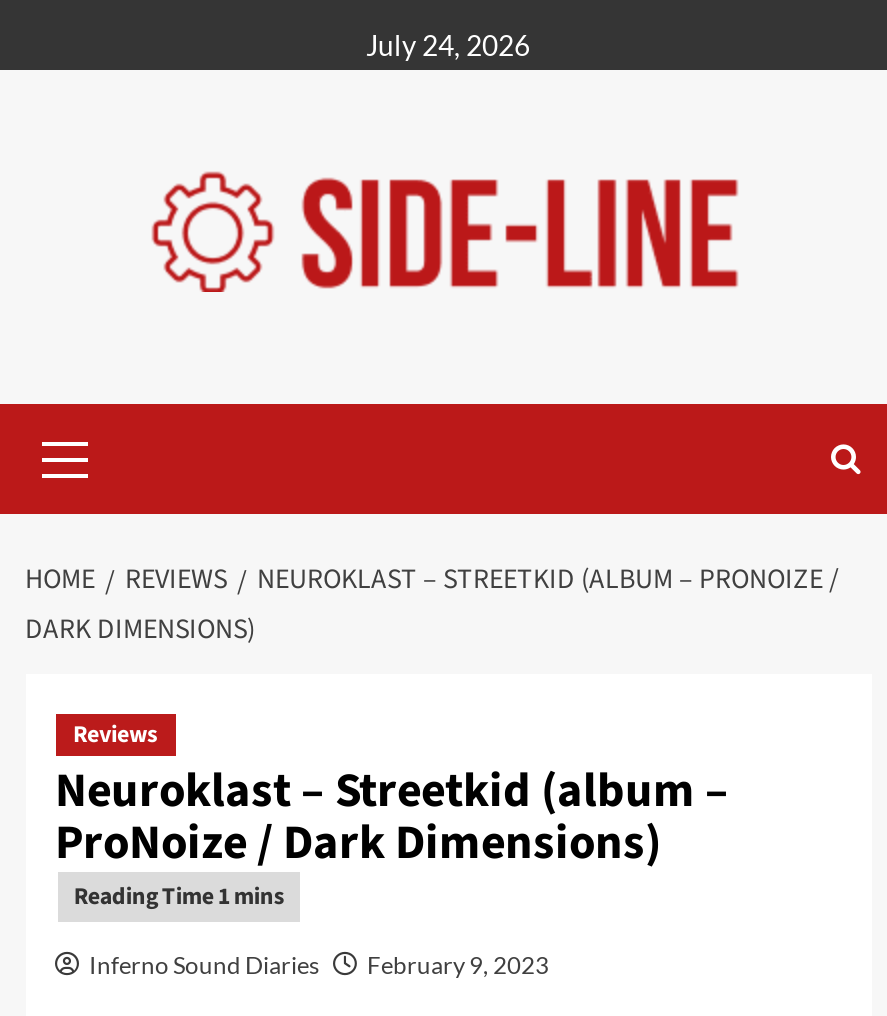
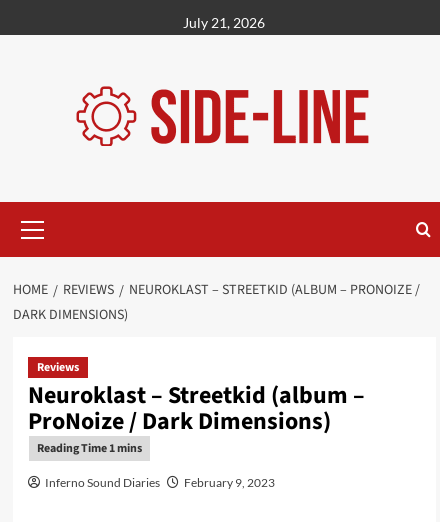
- July 24, 2026
+ July 21, 2026
